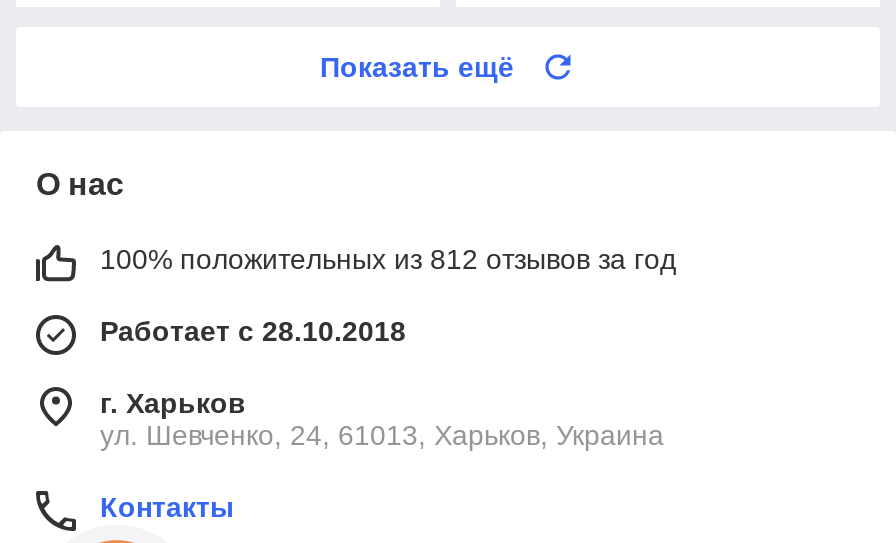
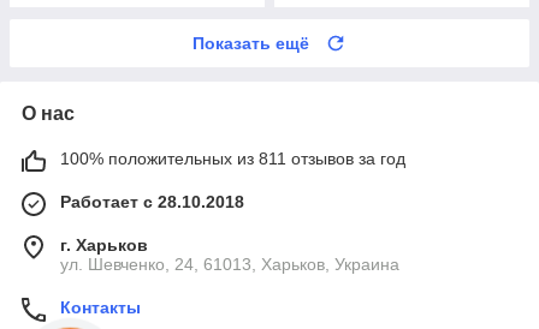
- 100% положительных из 812 отзывов за год
+ 100% положительных из 811 отзывов за год
